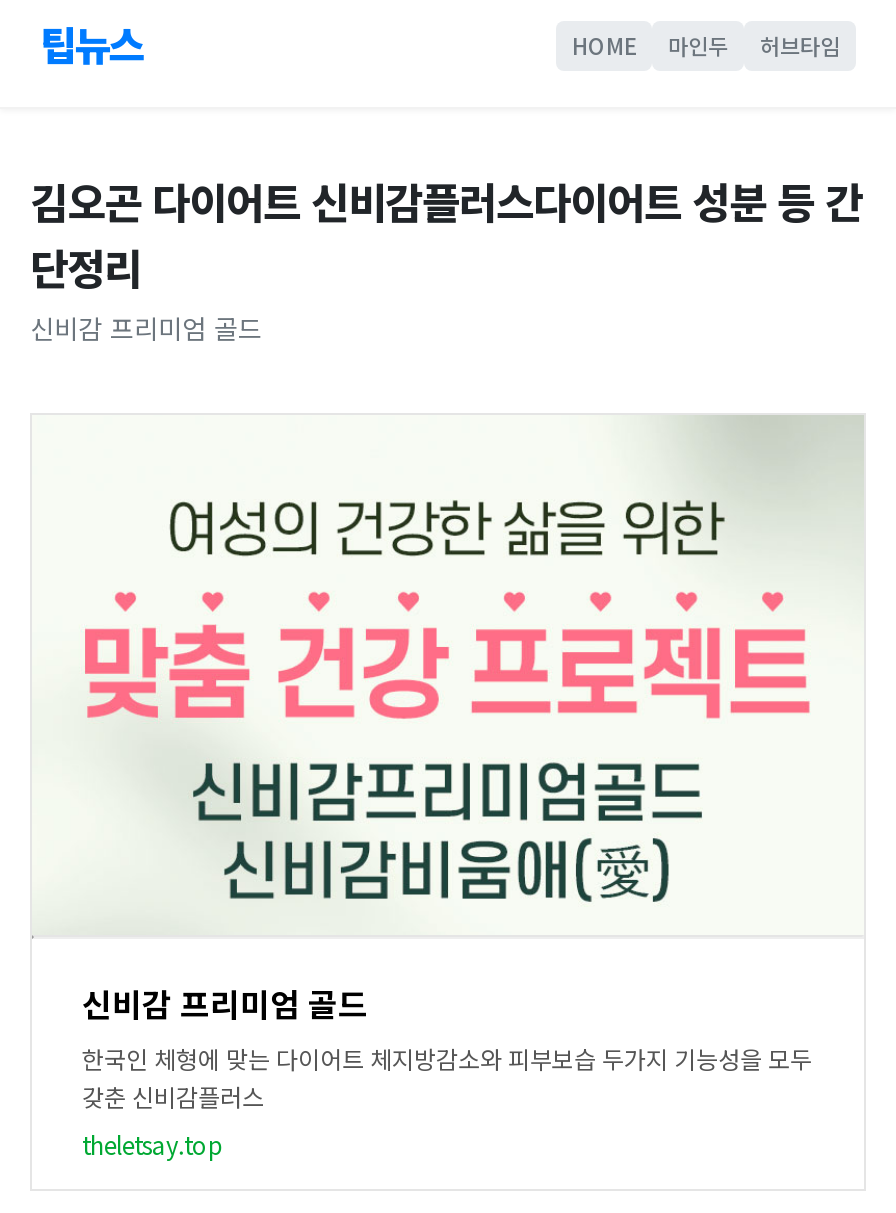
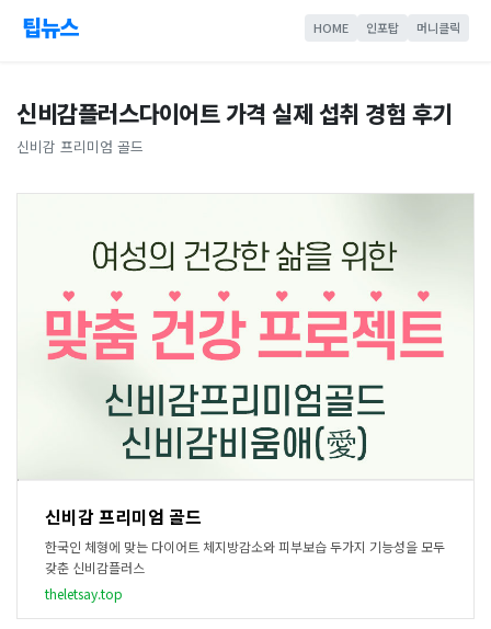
- 마인두
- 허브타임
+ 인포탑
+ 머니클릭

- 김오곤 다이어트 신비감플러스다이어트 성분 등 간
- 단정리
+ 신비감플러스다이어트 가격 실제 섭취 경험 후기
